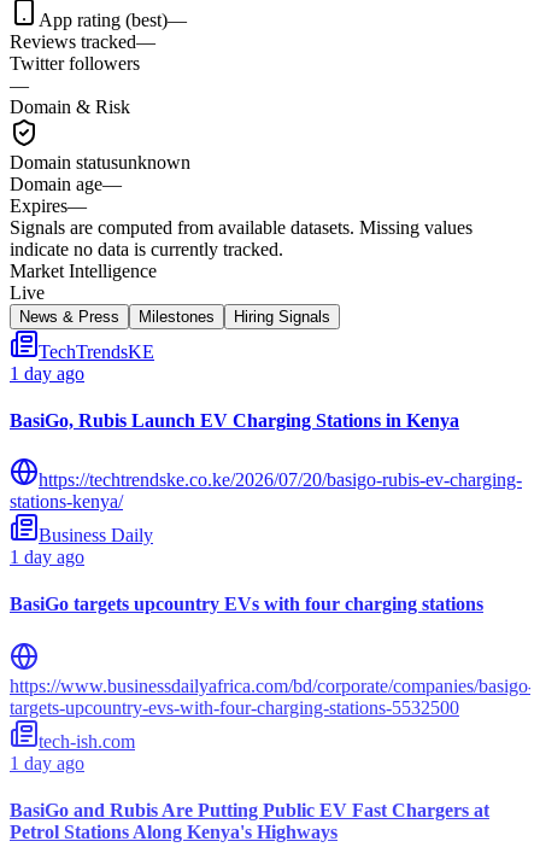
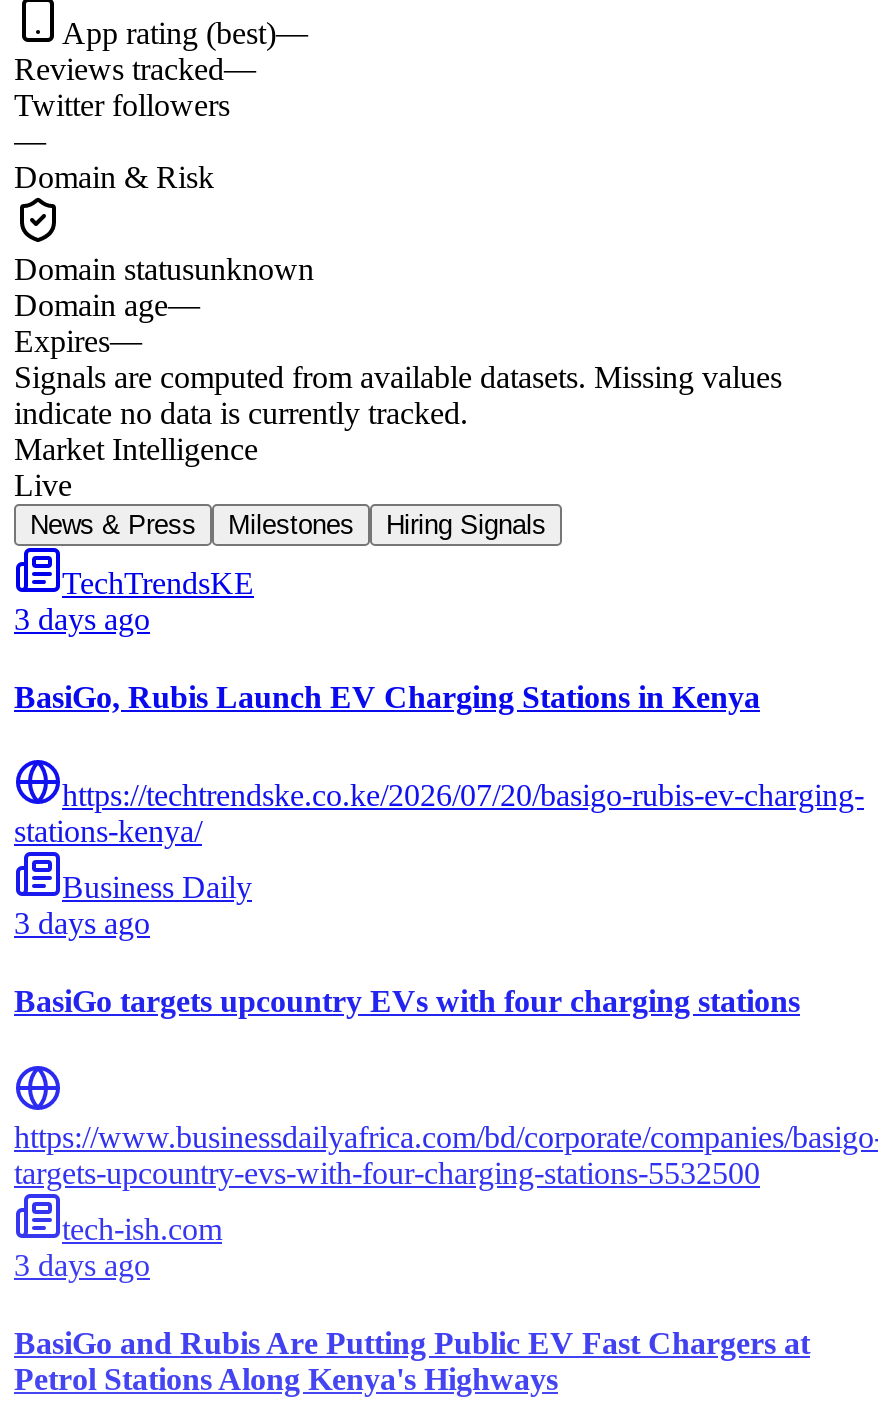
- 1 day ago
+ 3 days ago

- 1 day ago
+ 3 days ago

- 1 day ago
+ 3 days ago
